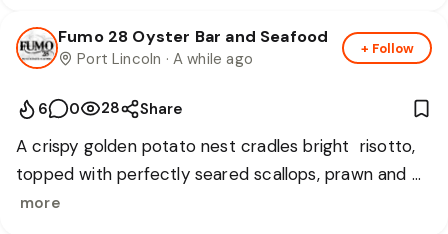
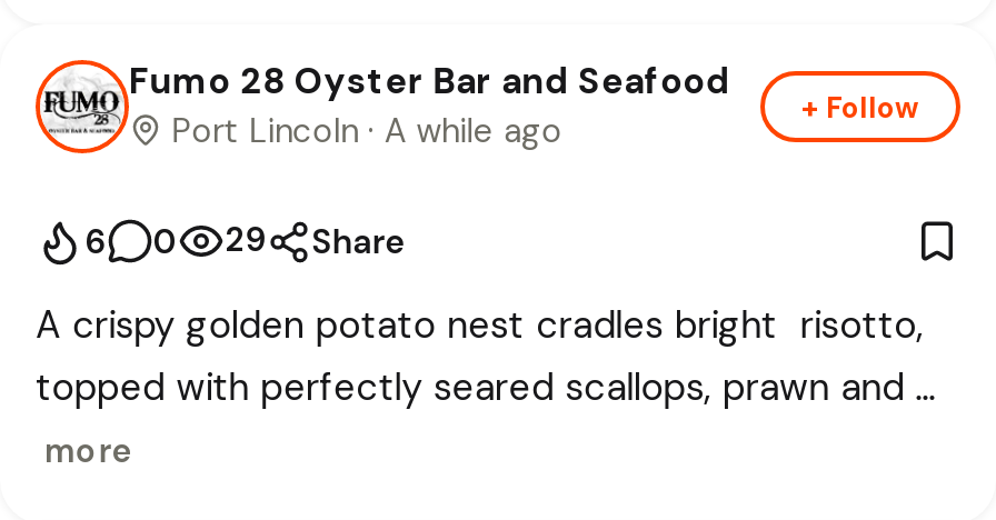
- 6 0 28 Share
+ 6 0 29 Share
